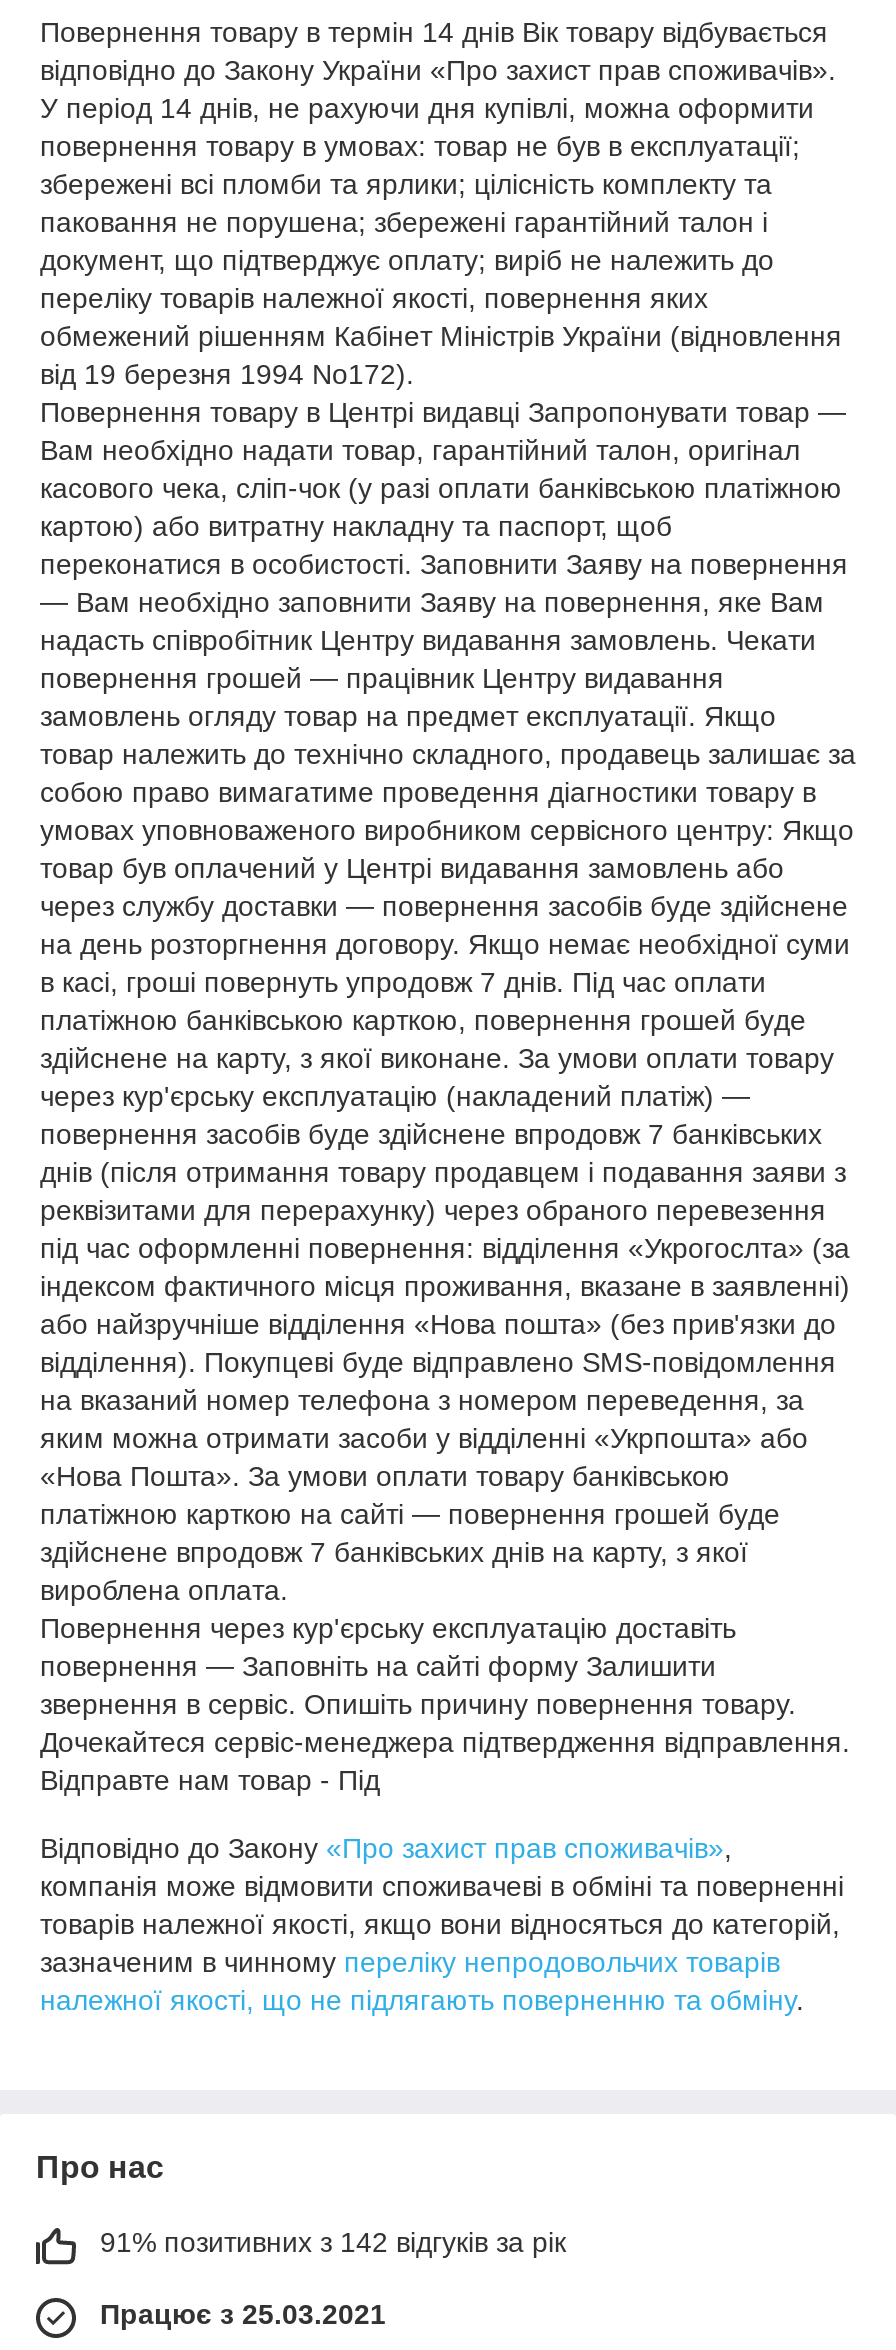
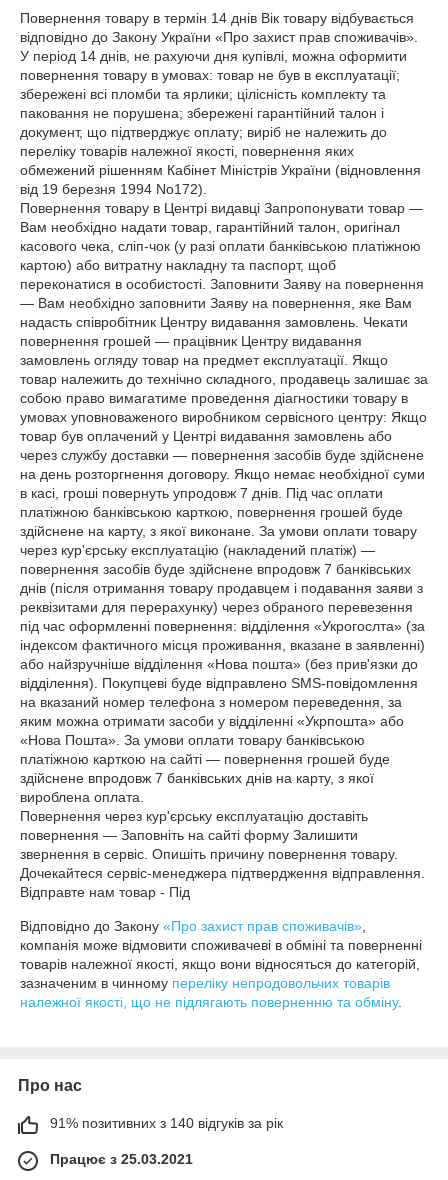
- 91% позитивних з 142 відгуків за рік
+ 91% позитивних з 140 відгуків за рік
